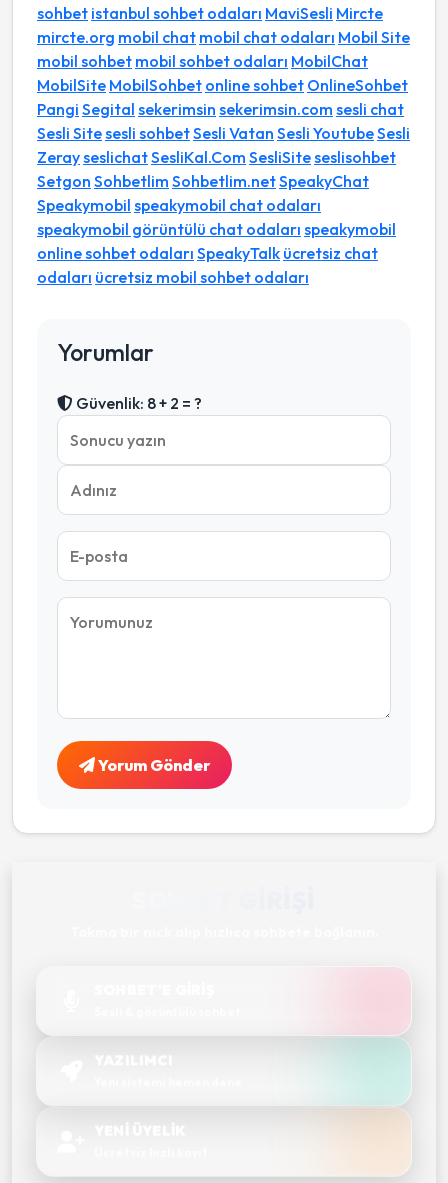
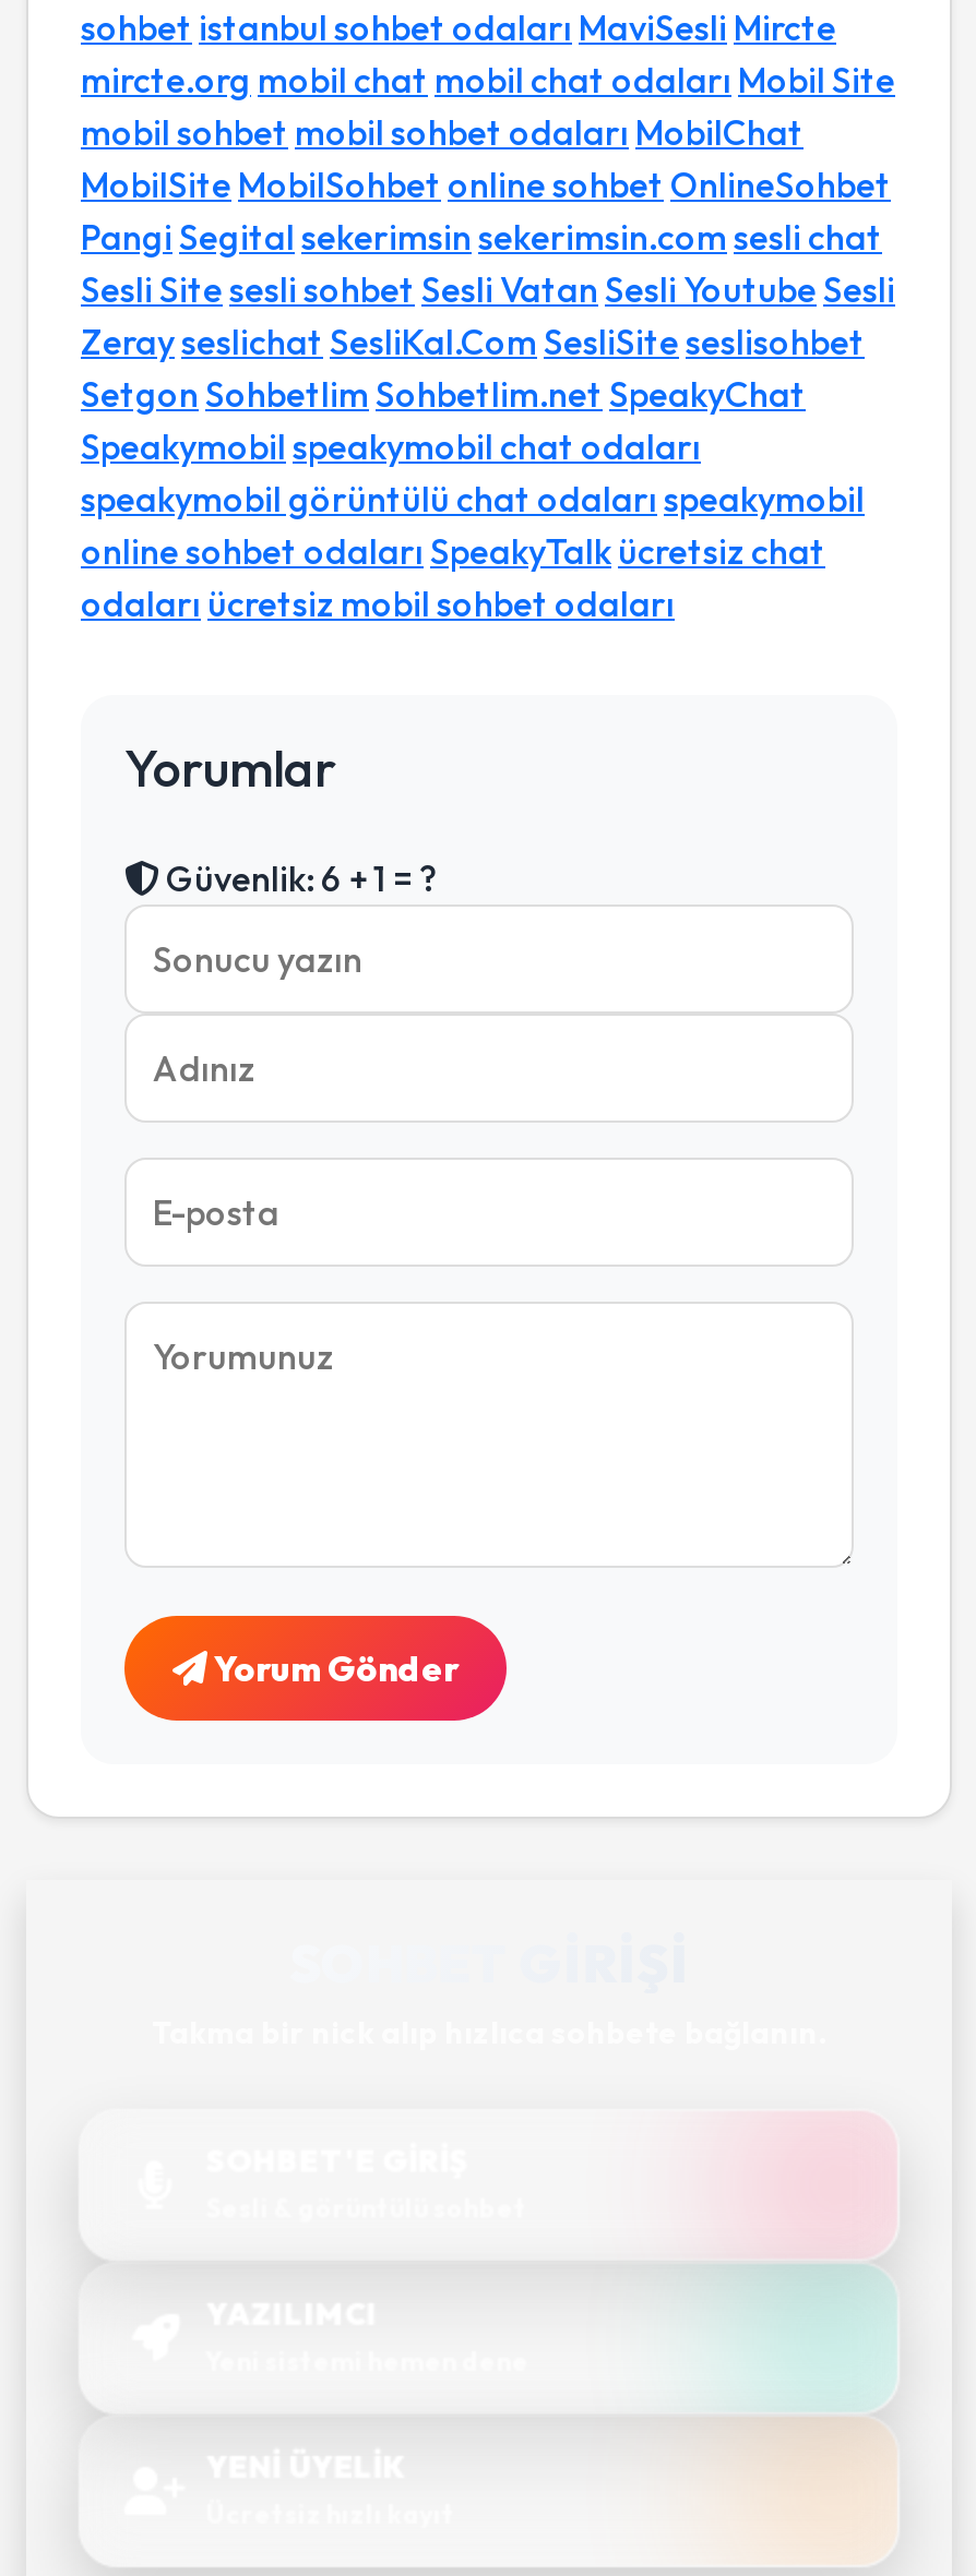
- Güvenlik: 8 + 2 = ?
+ Güvenlik: 6 + 1 = ?
